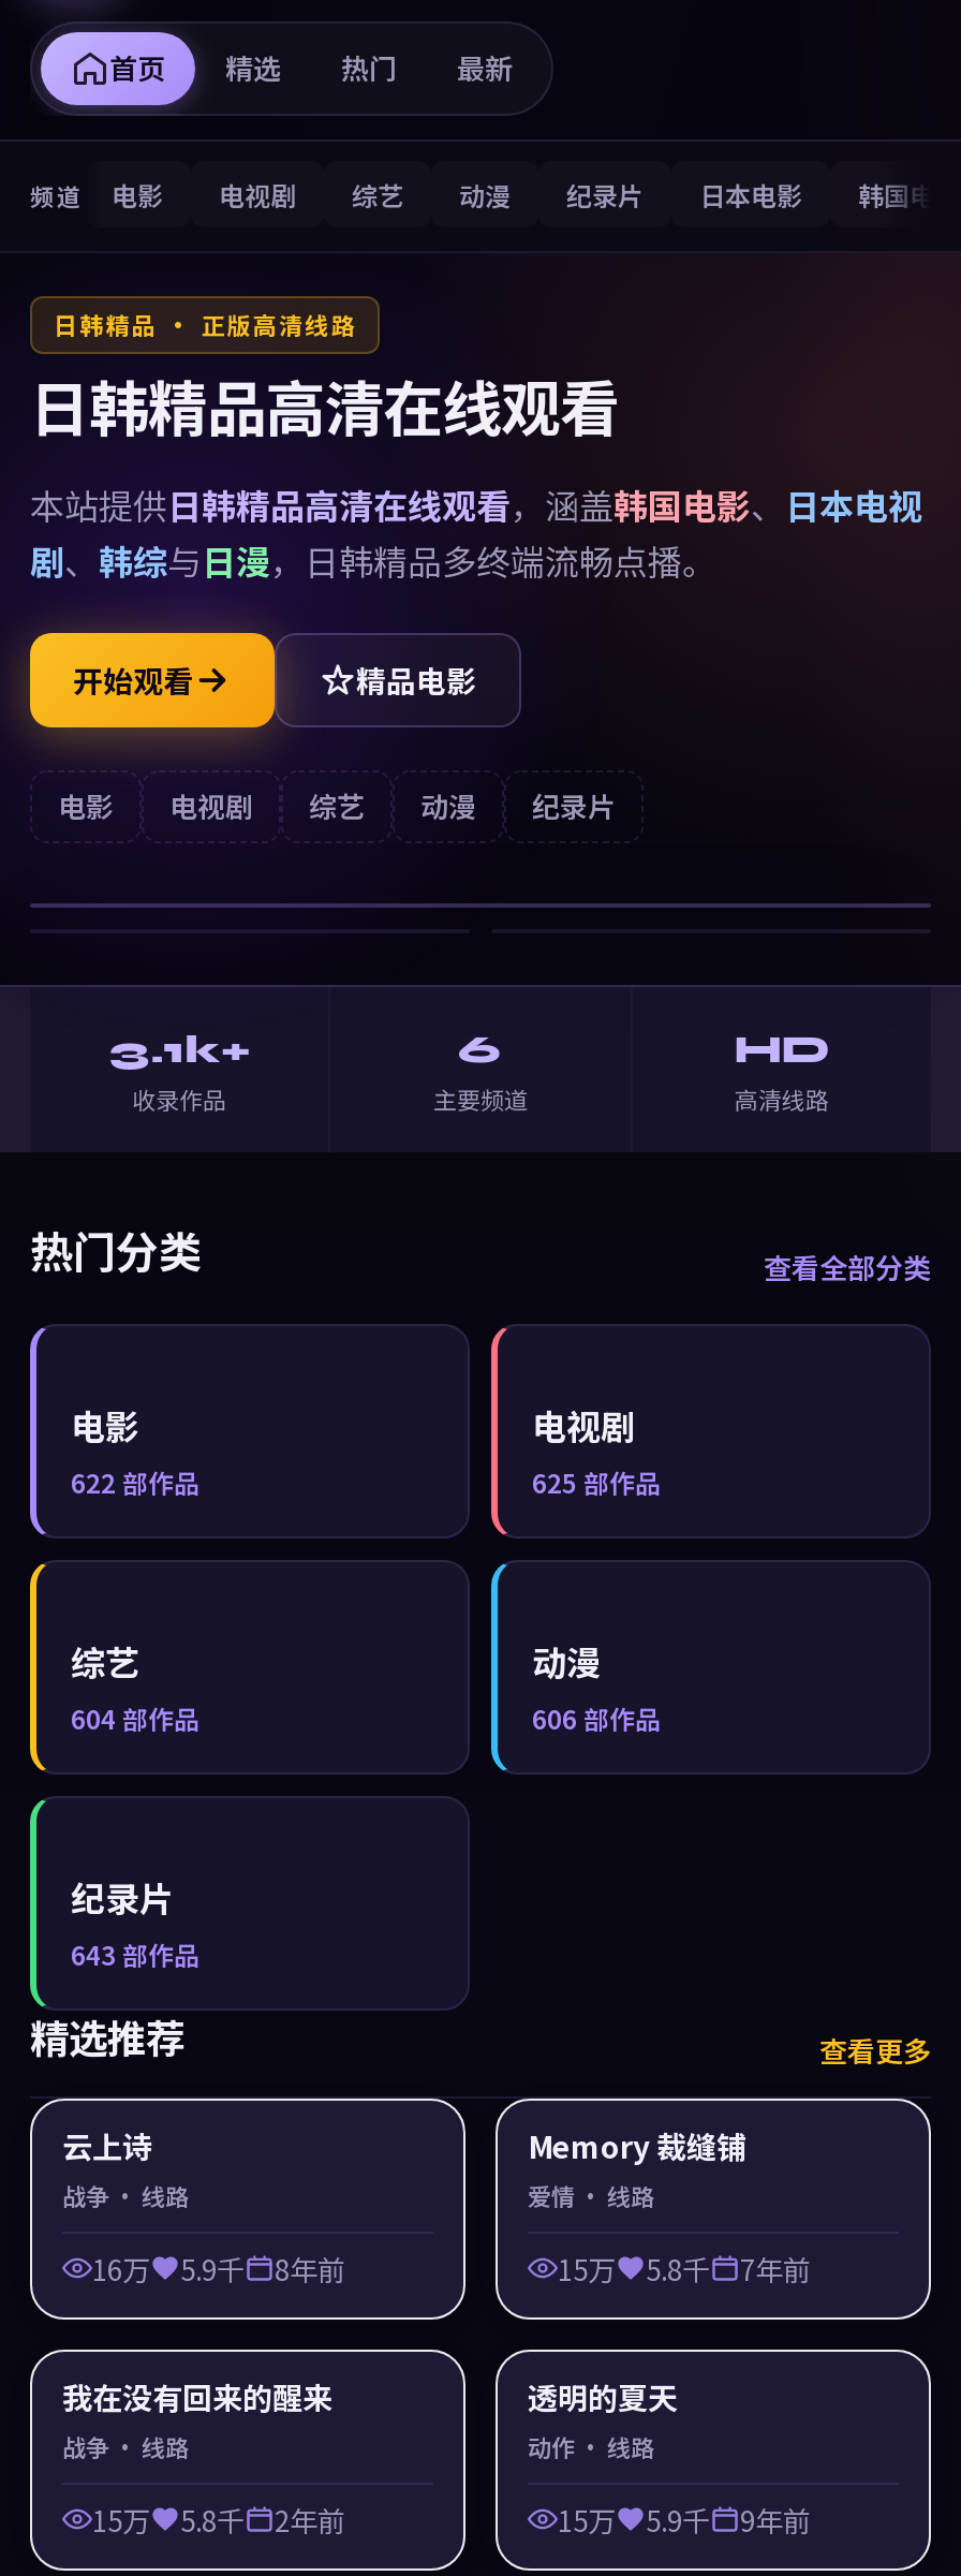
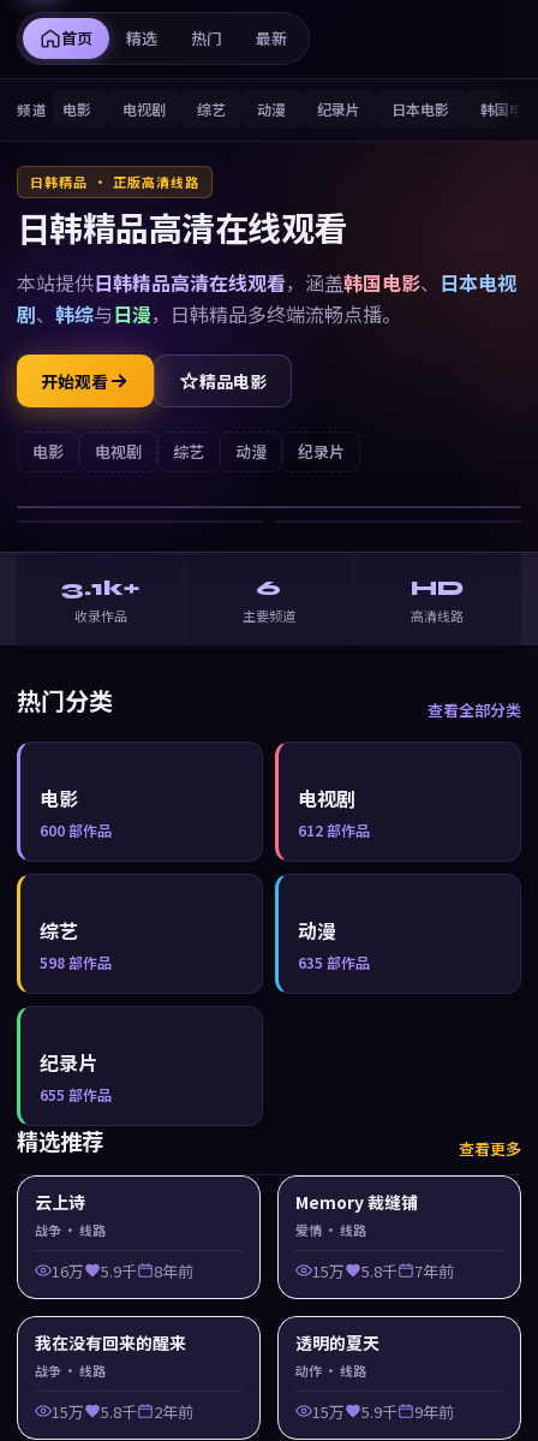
- 622部作品
+ 600部作品

- 625部作品
+ 612部作品

- 604部作品
+ 598部作品

- 606部作品
+ 635部作品

- 643部作品
+ 655部作品
